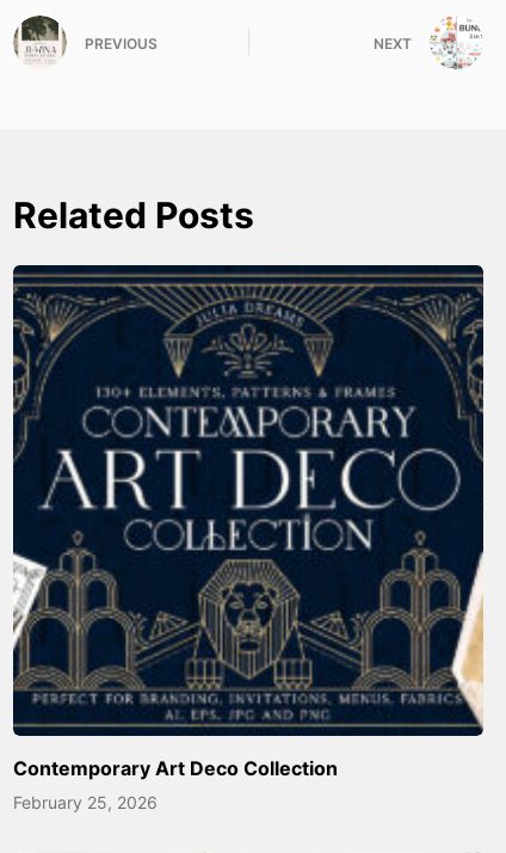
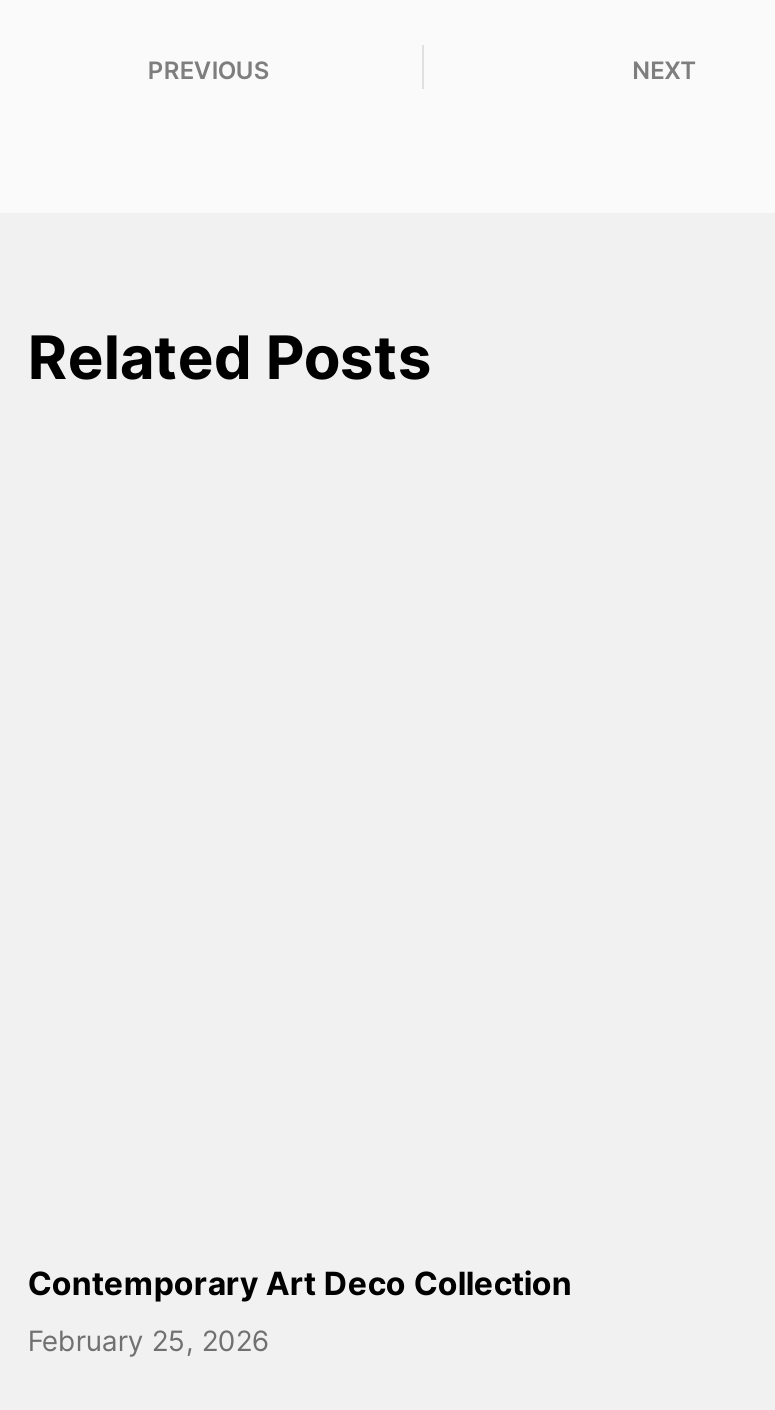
- [image]

- [image]

- [image]
